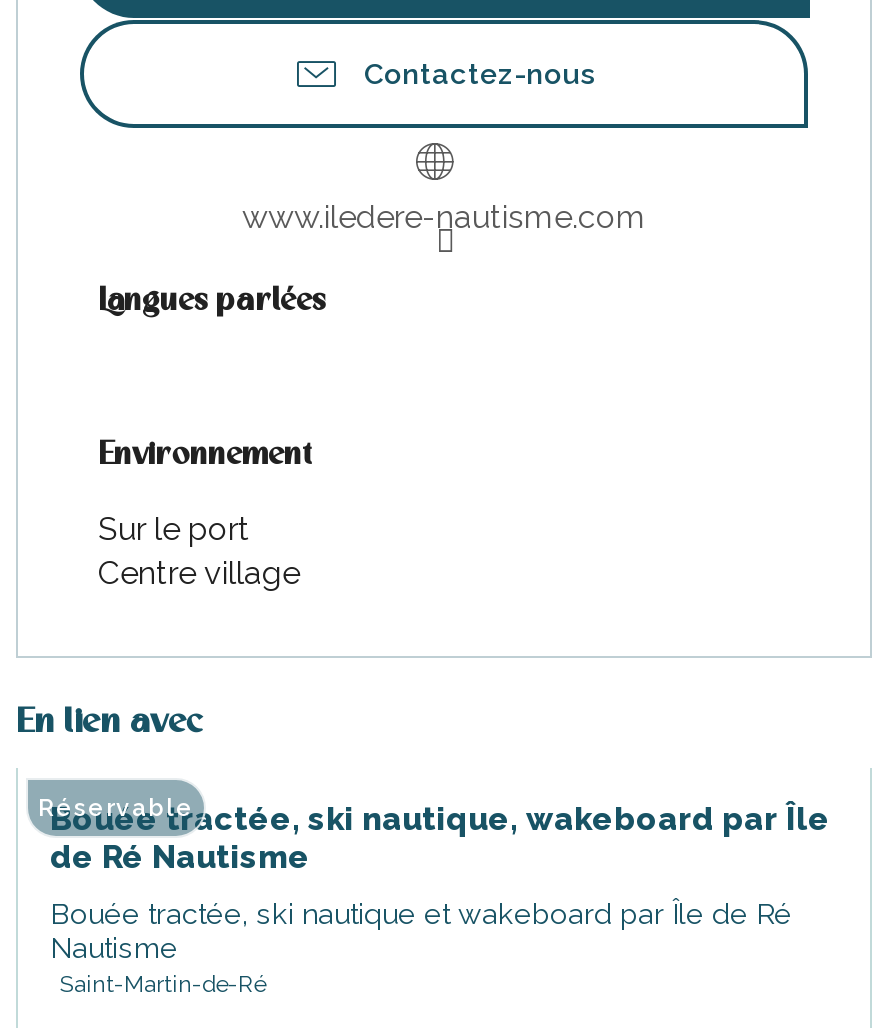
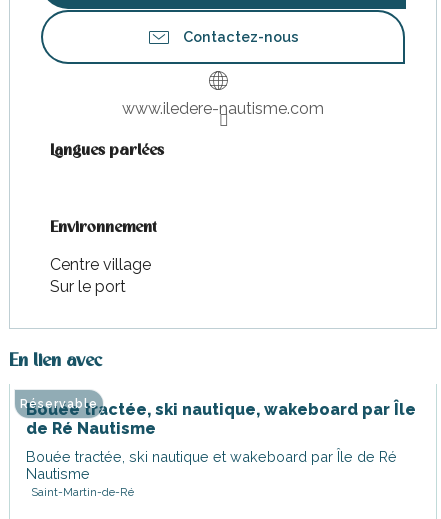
moved down: Sur le port

moved up: Centre village
